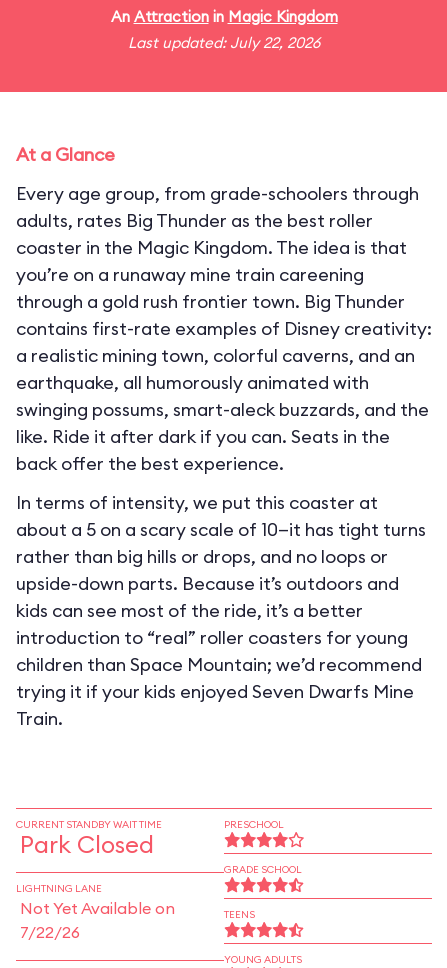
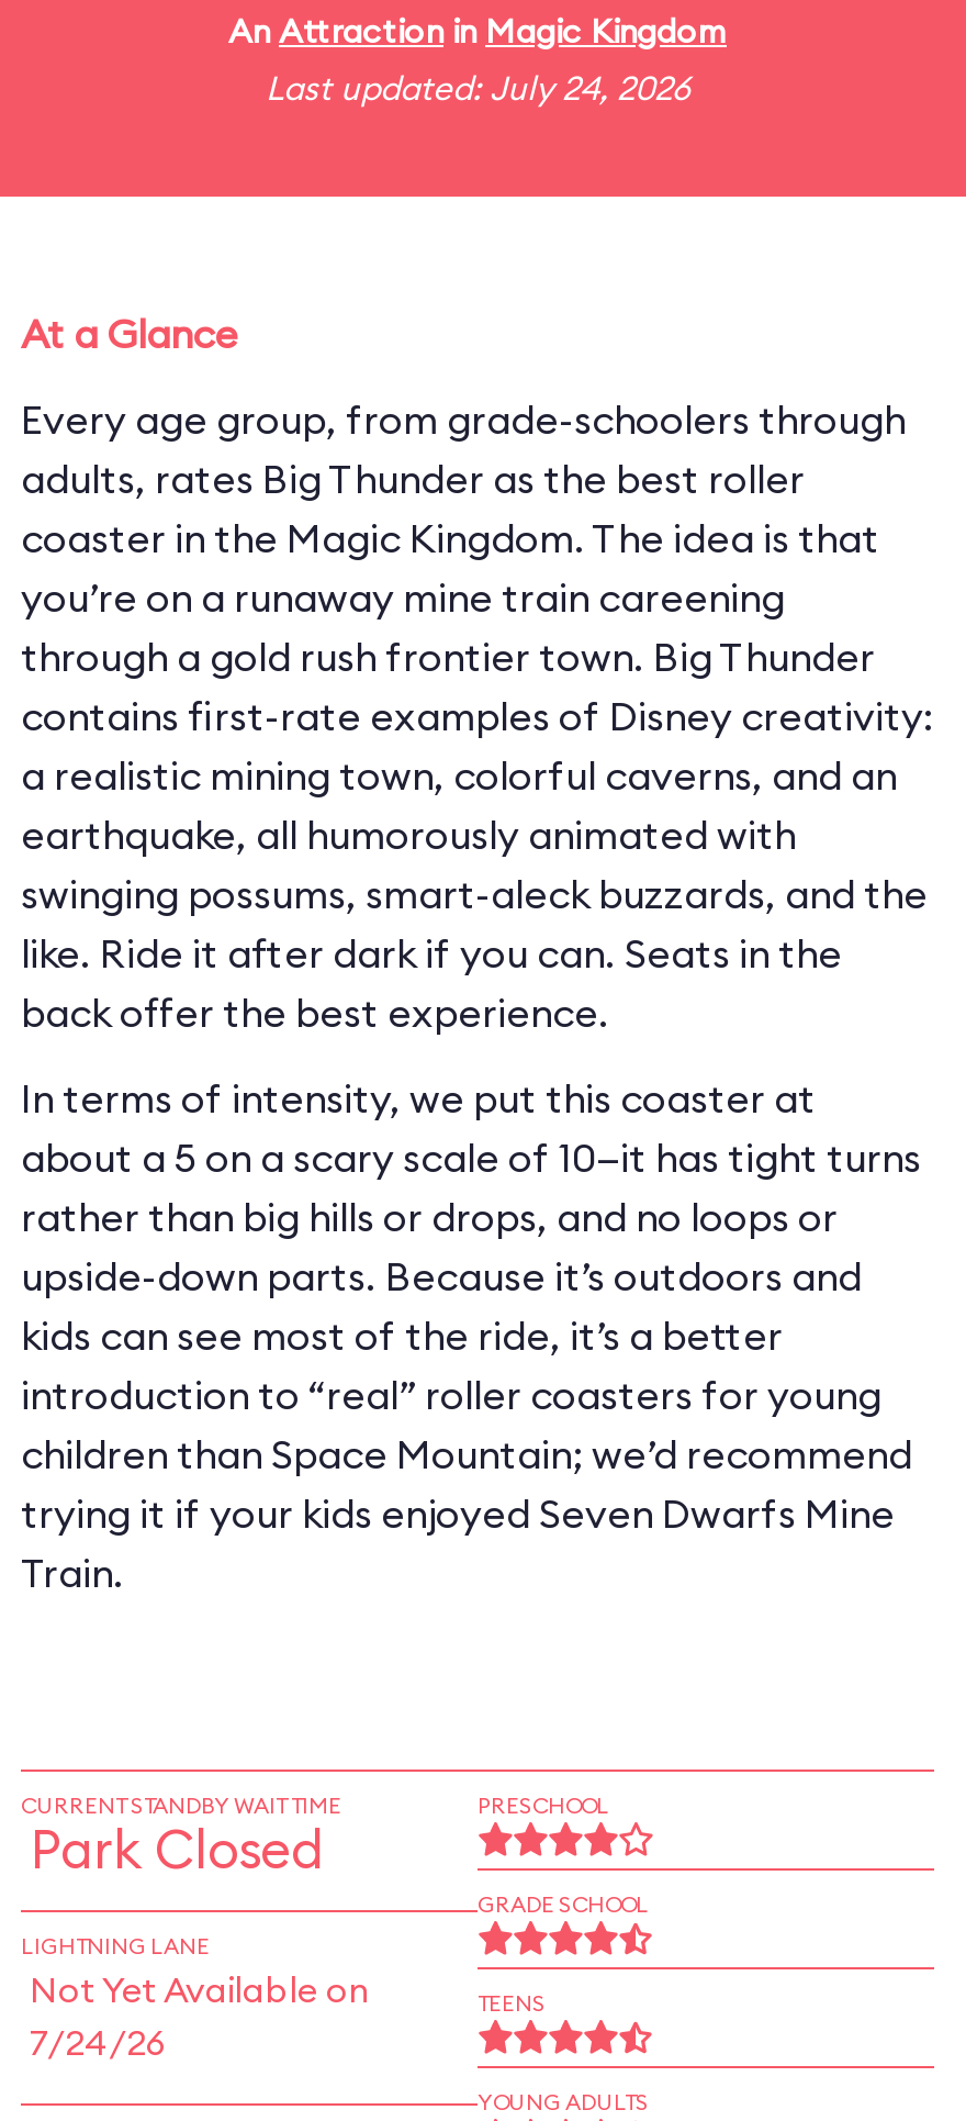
- Last updated: July 22, 2026
+ Last updated: July 24, 2026

- 7/22/26
+ 7/24/26
